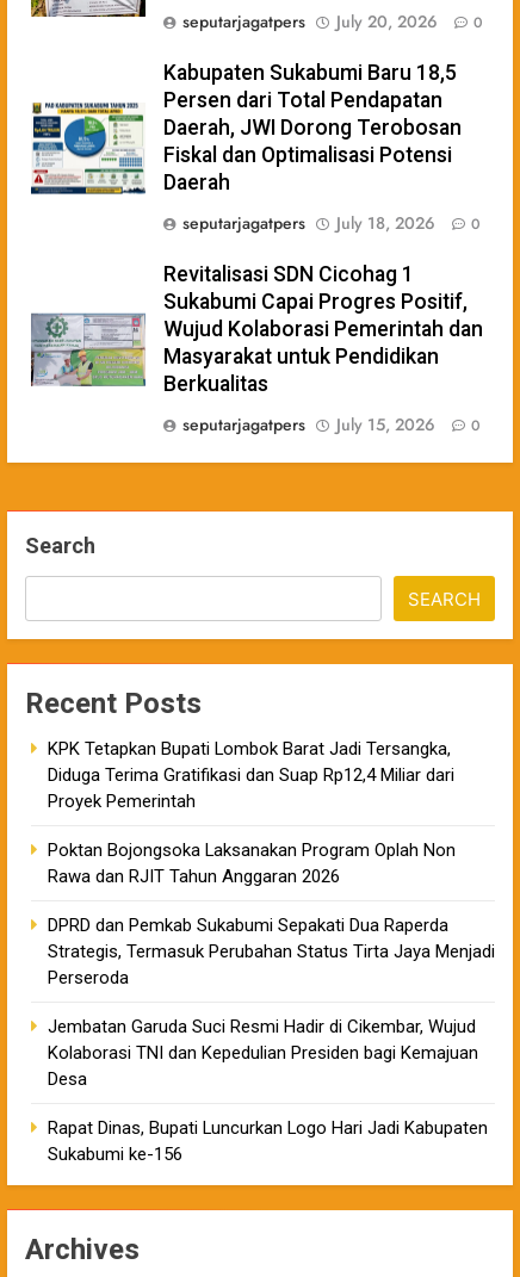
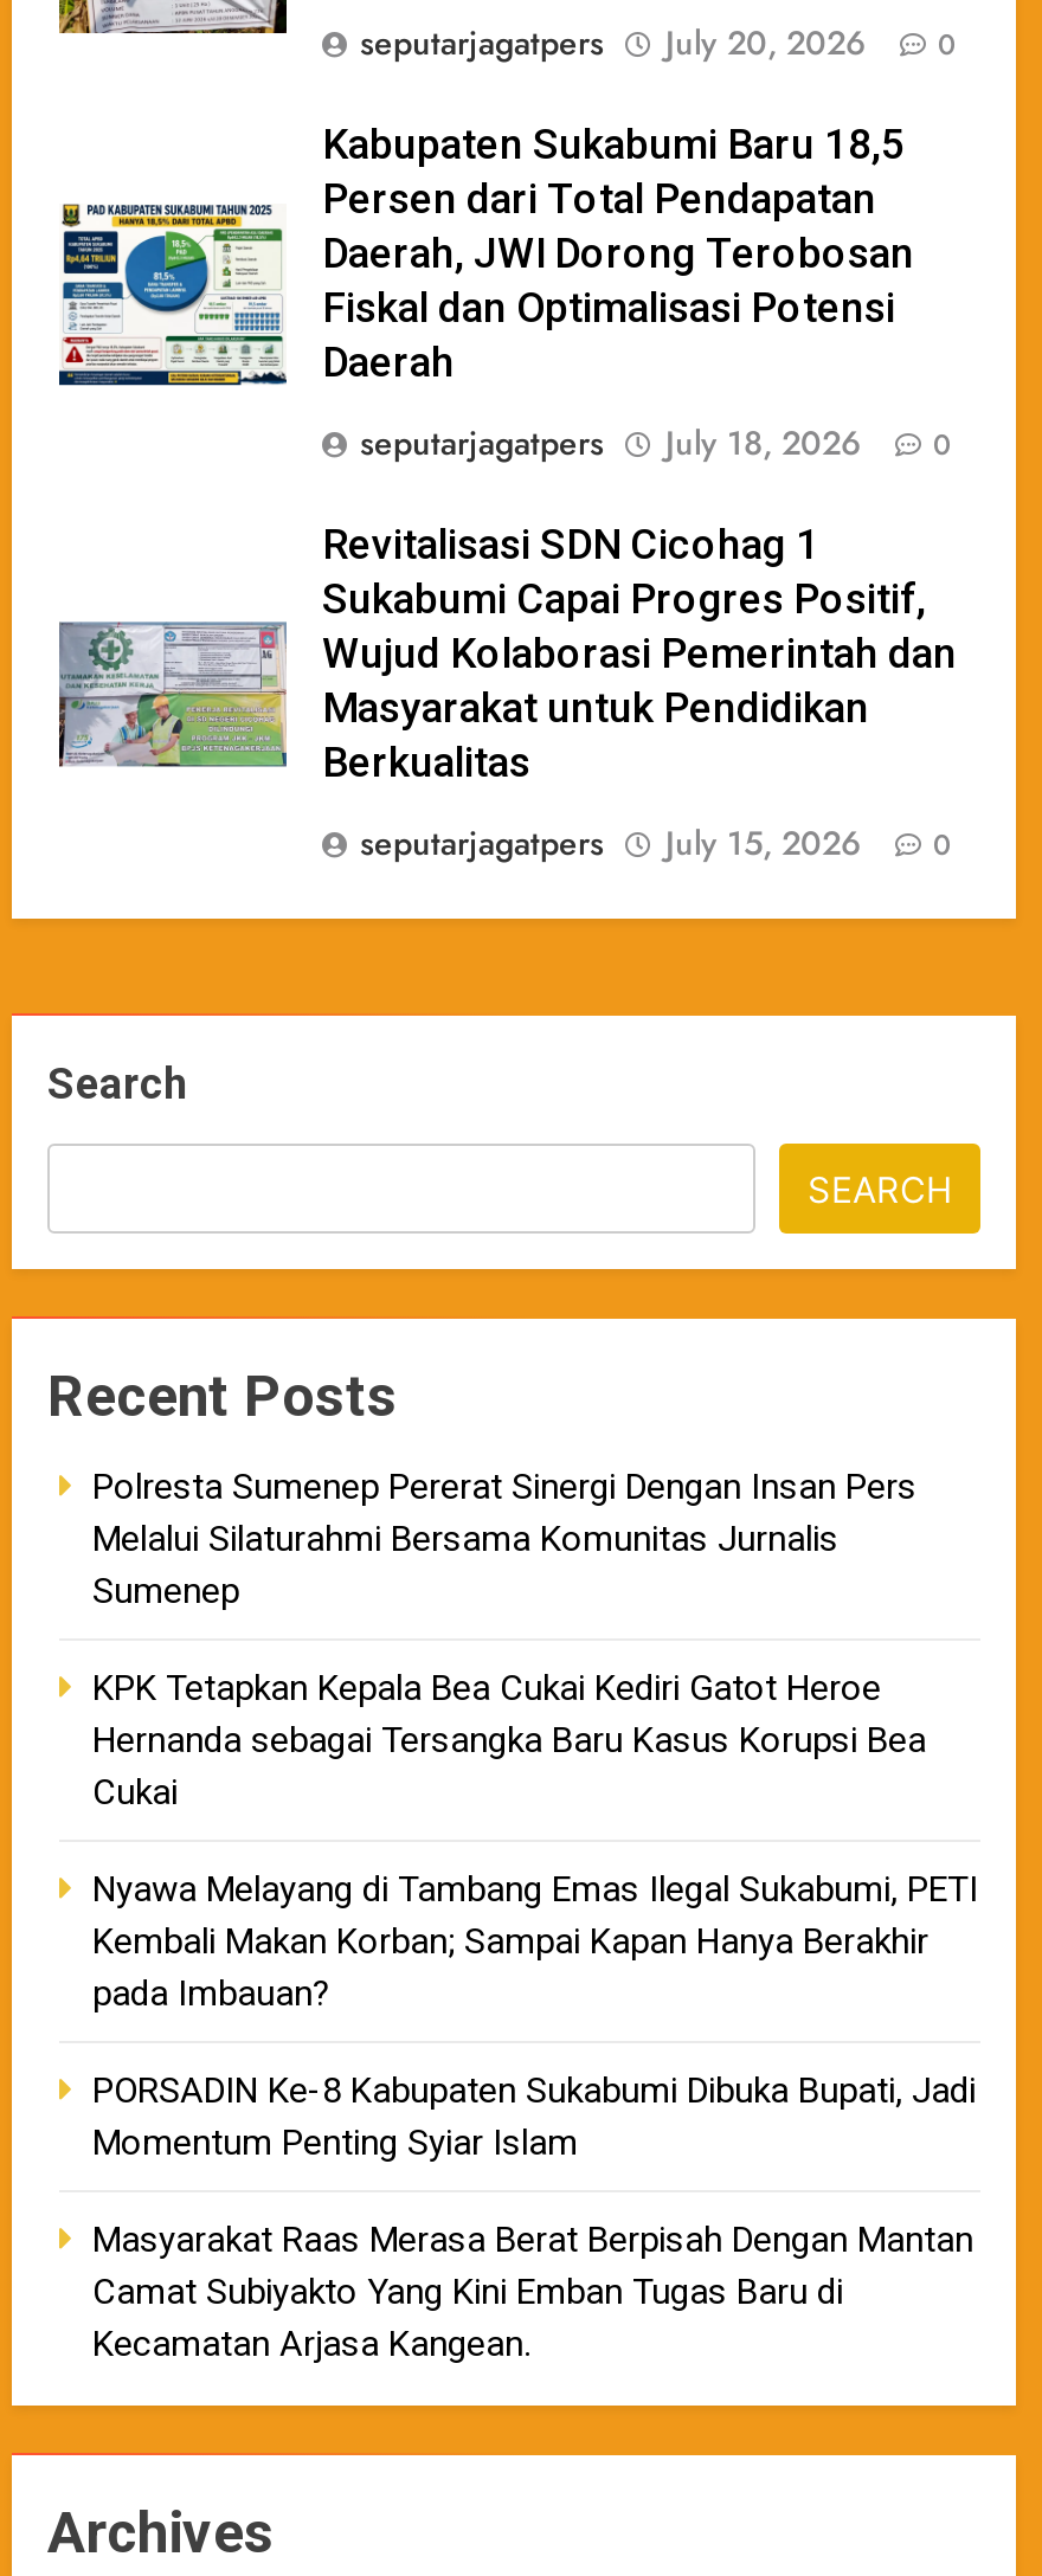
- KPK Tetapkan Bupati Lombok Barat Jadi Tersangka,
- Diduga Terima Gratifikasi dan Suap Rp12,4 Miliar dari
- Proyek Pemerintah
+ Polresta Sumenep Pererat Sinergi Dengan Insan Pers
+ Melalui Silaturahmi Bersama Komunitas Jurnalis
+ Sumenep

- Poktan Bojongsoka Laksanakan Program Oplah Non
- Rawa dan RJIT Tahun Anggaran 2026
+ KPK Tetapkan Kepala Bea Cukai Kediri Gatot Heroe
+ Hernanda sebagai Tersangka Baru Kasus Korupsi Bea
+ Cukai

- DPRD dan Pemkab Sukabumi Sepakati Dua Raperda
- Strategis, Termasuk Perubahan Status Tirta Jaya Menjadi
- Perseroda
+ Nyawa Melayang di Tambang Emas Ilegal Sukabumi, PETI
+ Kembali Makan Korban; Sampai Kapan Hanya Berakhir
+ pada Imbauan?

- Jembatan Garuda Suci Resmi Hadir di Cikembar, Wujud
- Kolaborasi TNI dan Kepedulian Presiden bagi Kemajuan
- Desa
+ PORSADIN Ke-8 Kabupaten Sukabumi Dibuka Bupati, Jadi
+ Momentum Penting Syiar Islam

- Rapat Dinas, Bupati Luncurkan Logo Hari Jadi Kabupaten
- Sukabumi ke-156
+ Masyarakat Raas Merasa Berat Berpisah Dengan Mantan
+ Camat Subiyakto Yang Kini Emban Tugas Baru di
+ Kecamatan Arjasa Kangean.
